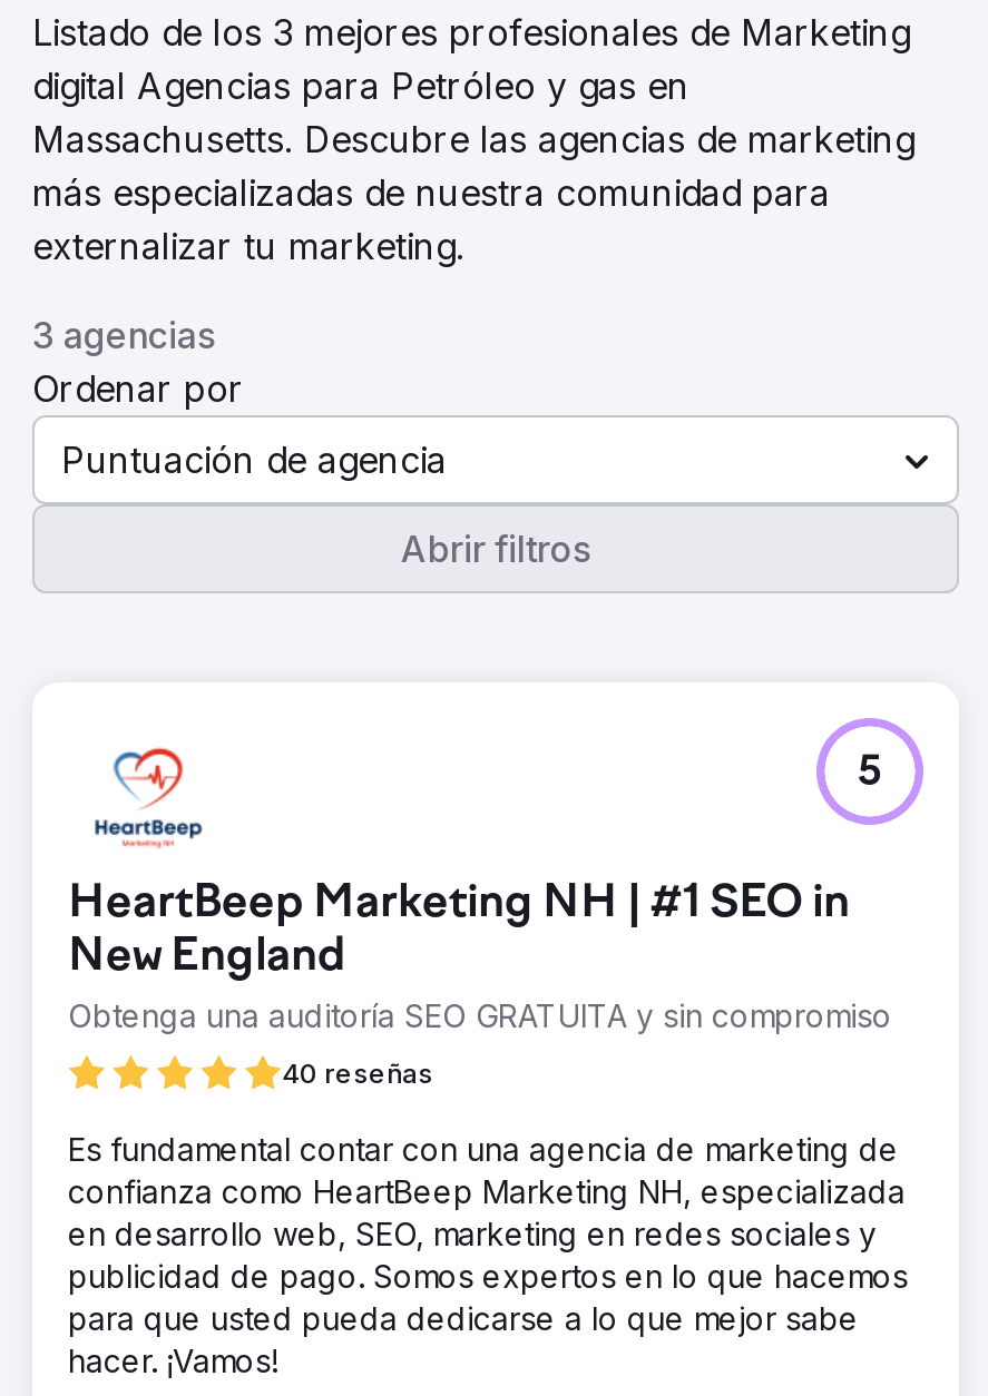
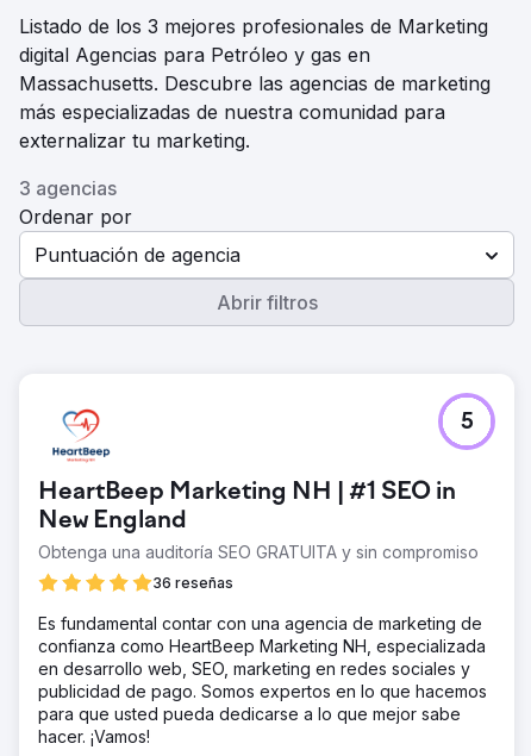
- 40 reseñas
+ 36 reseñas
